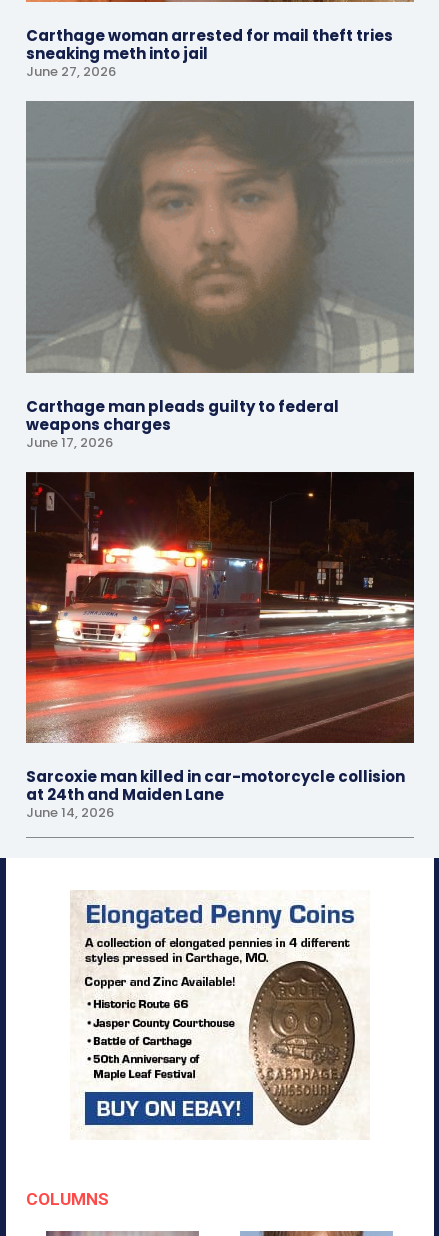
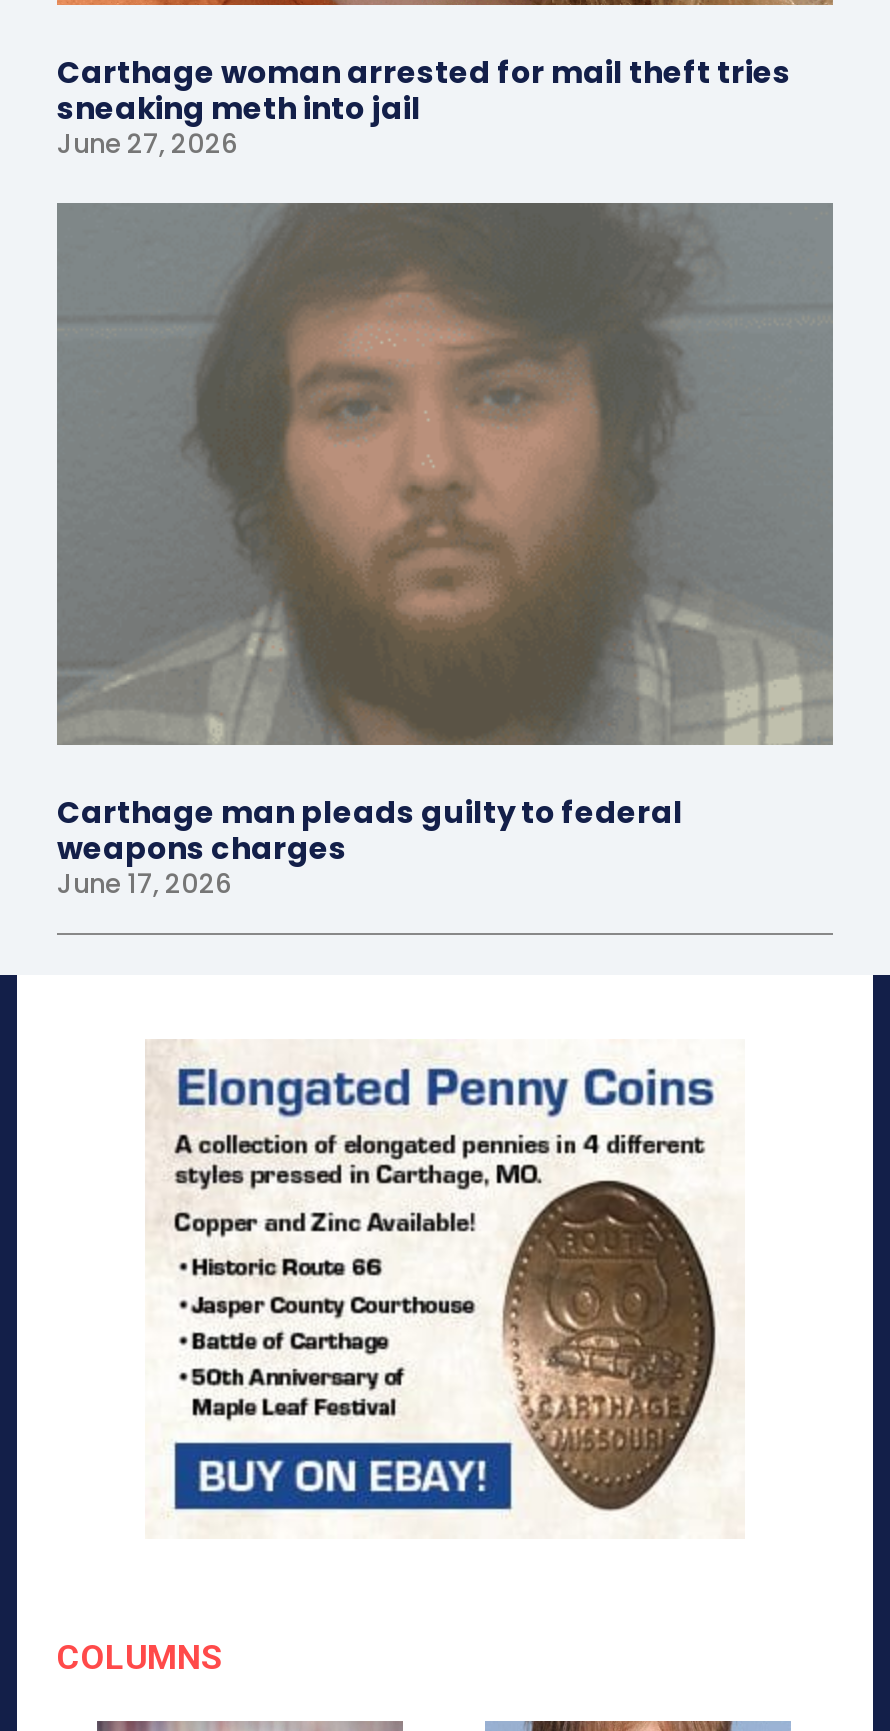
- [image]
- Sarcoxie man killed in car-motorcycle collision
- at 24th and Maiden Lane
- June 14, 2026
